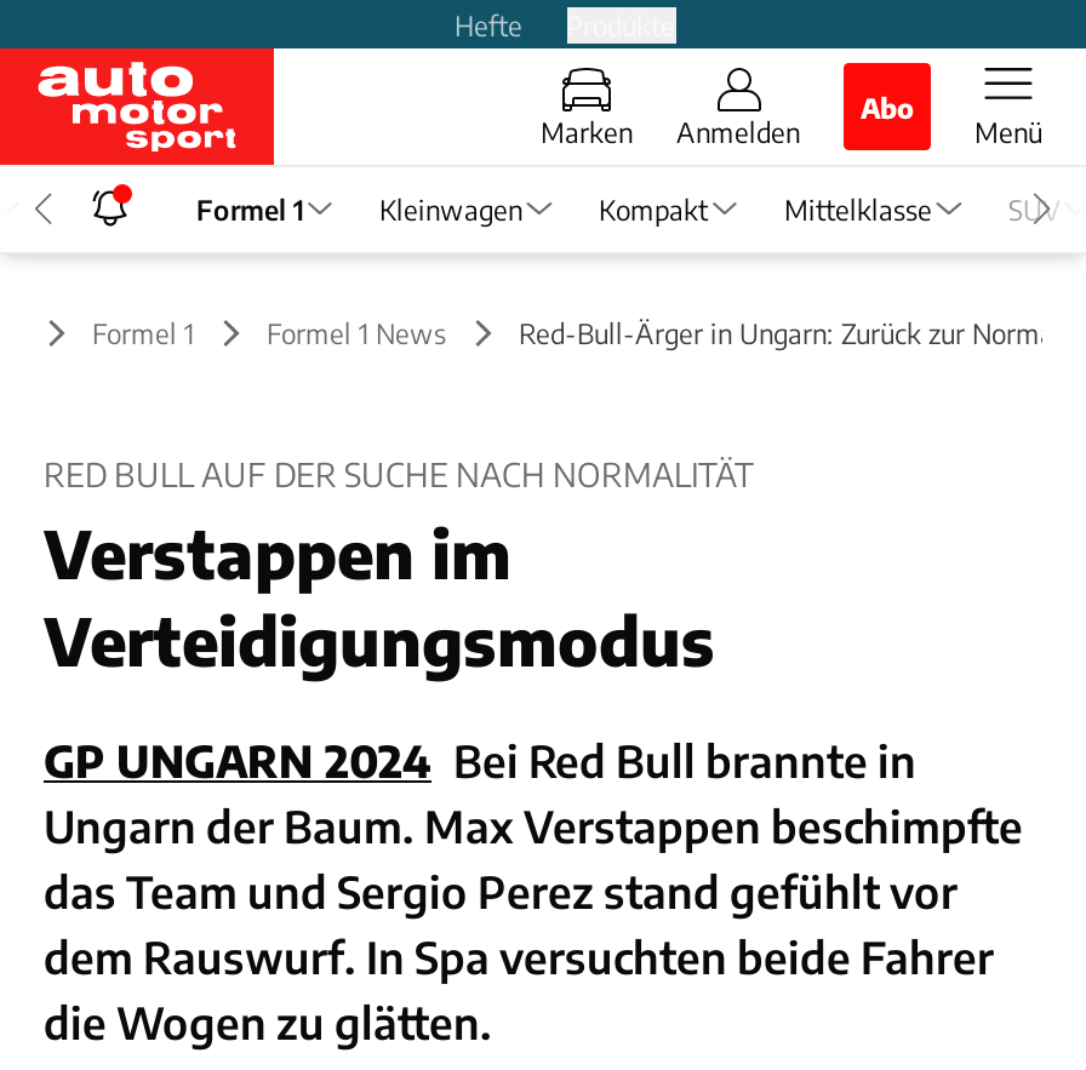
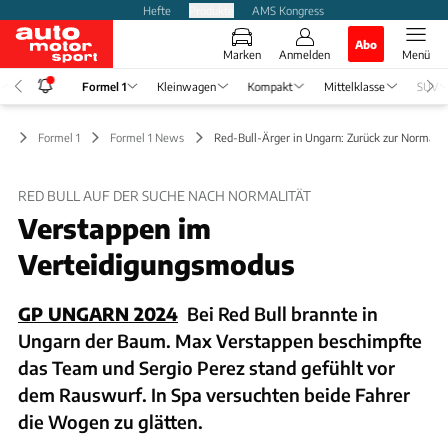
+ AMS Kongress
